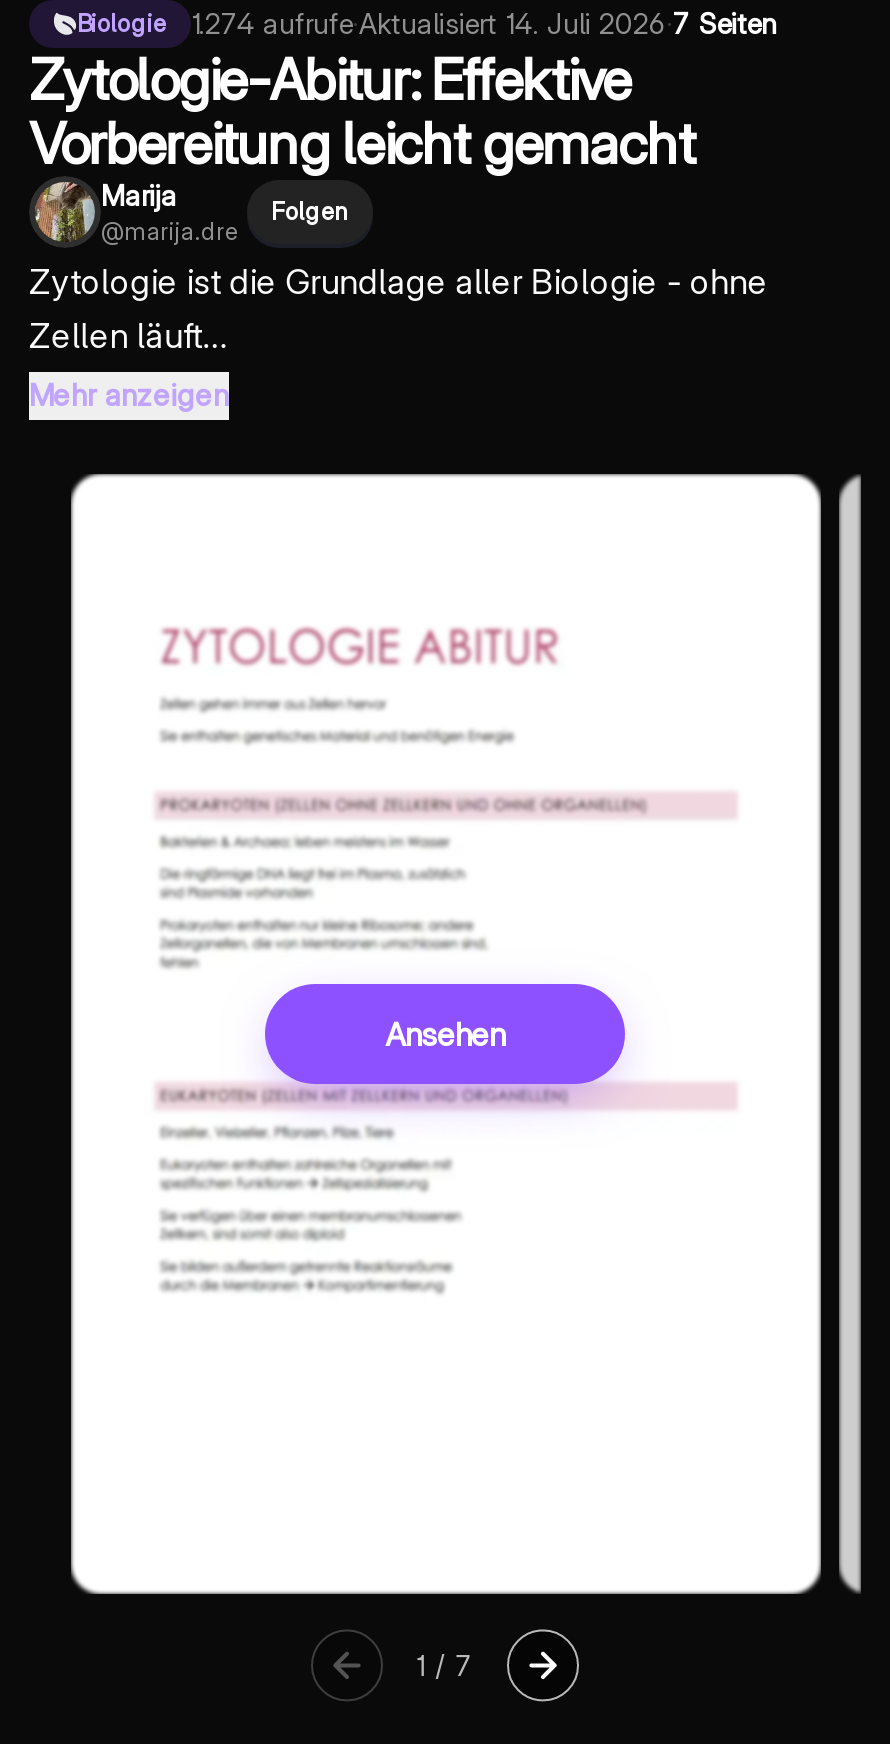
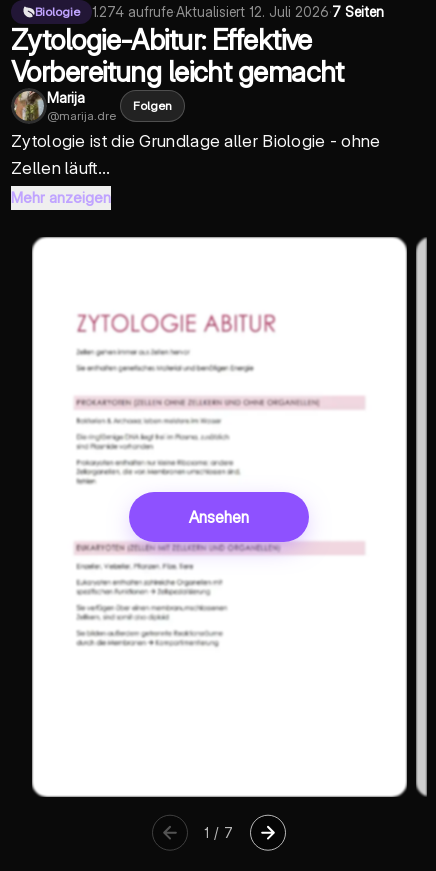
- 1.274 aufrufe · Aktualisiert 14. Juli 2026 · 7 Seiten
+ 1.274 aufrufe · Aktualisiert 12. Juli 2026 · 7 Seiten
